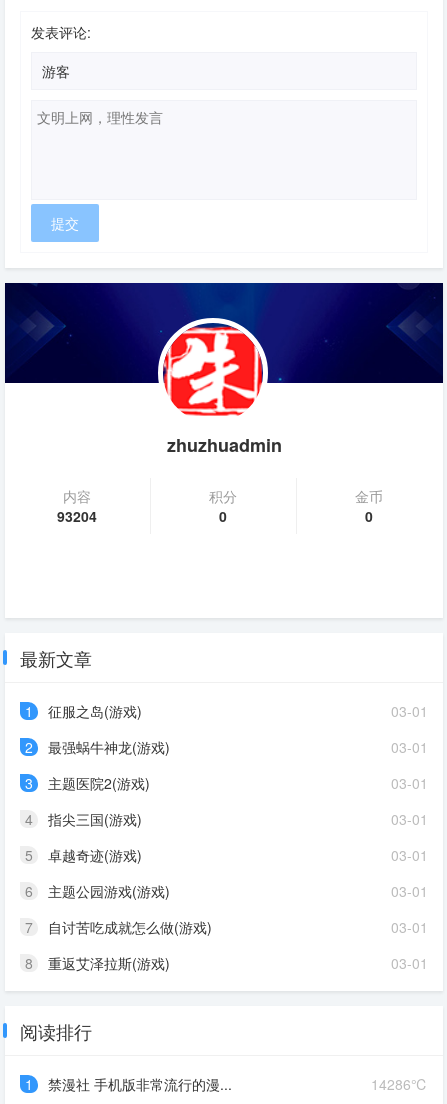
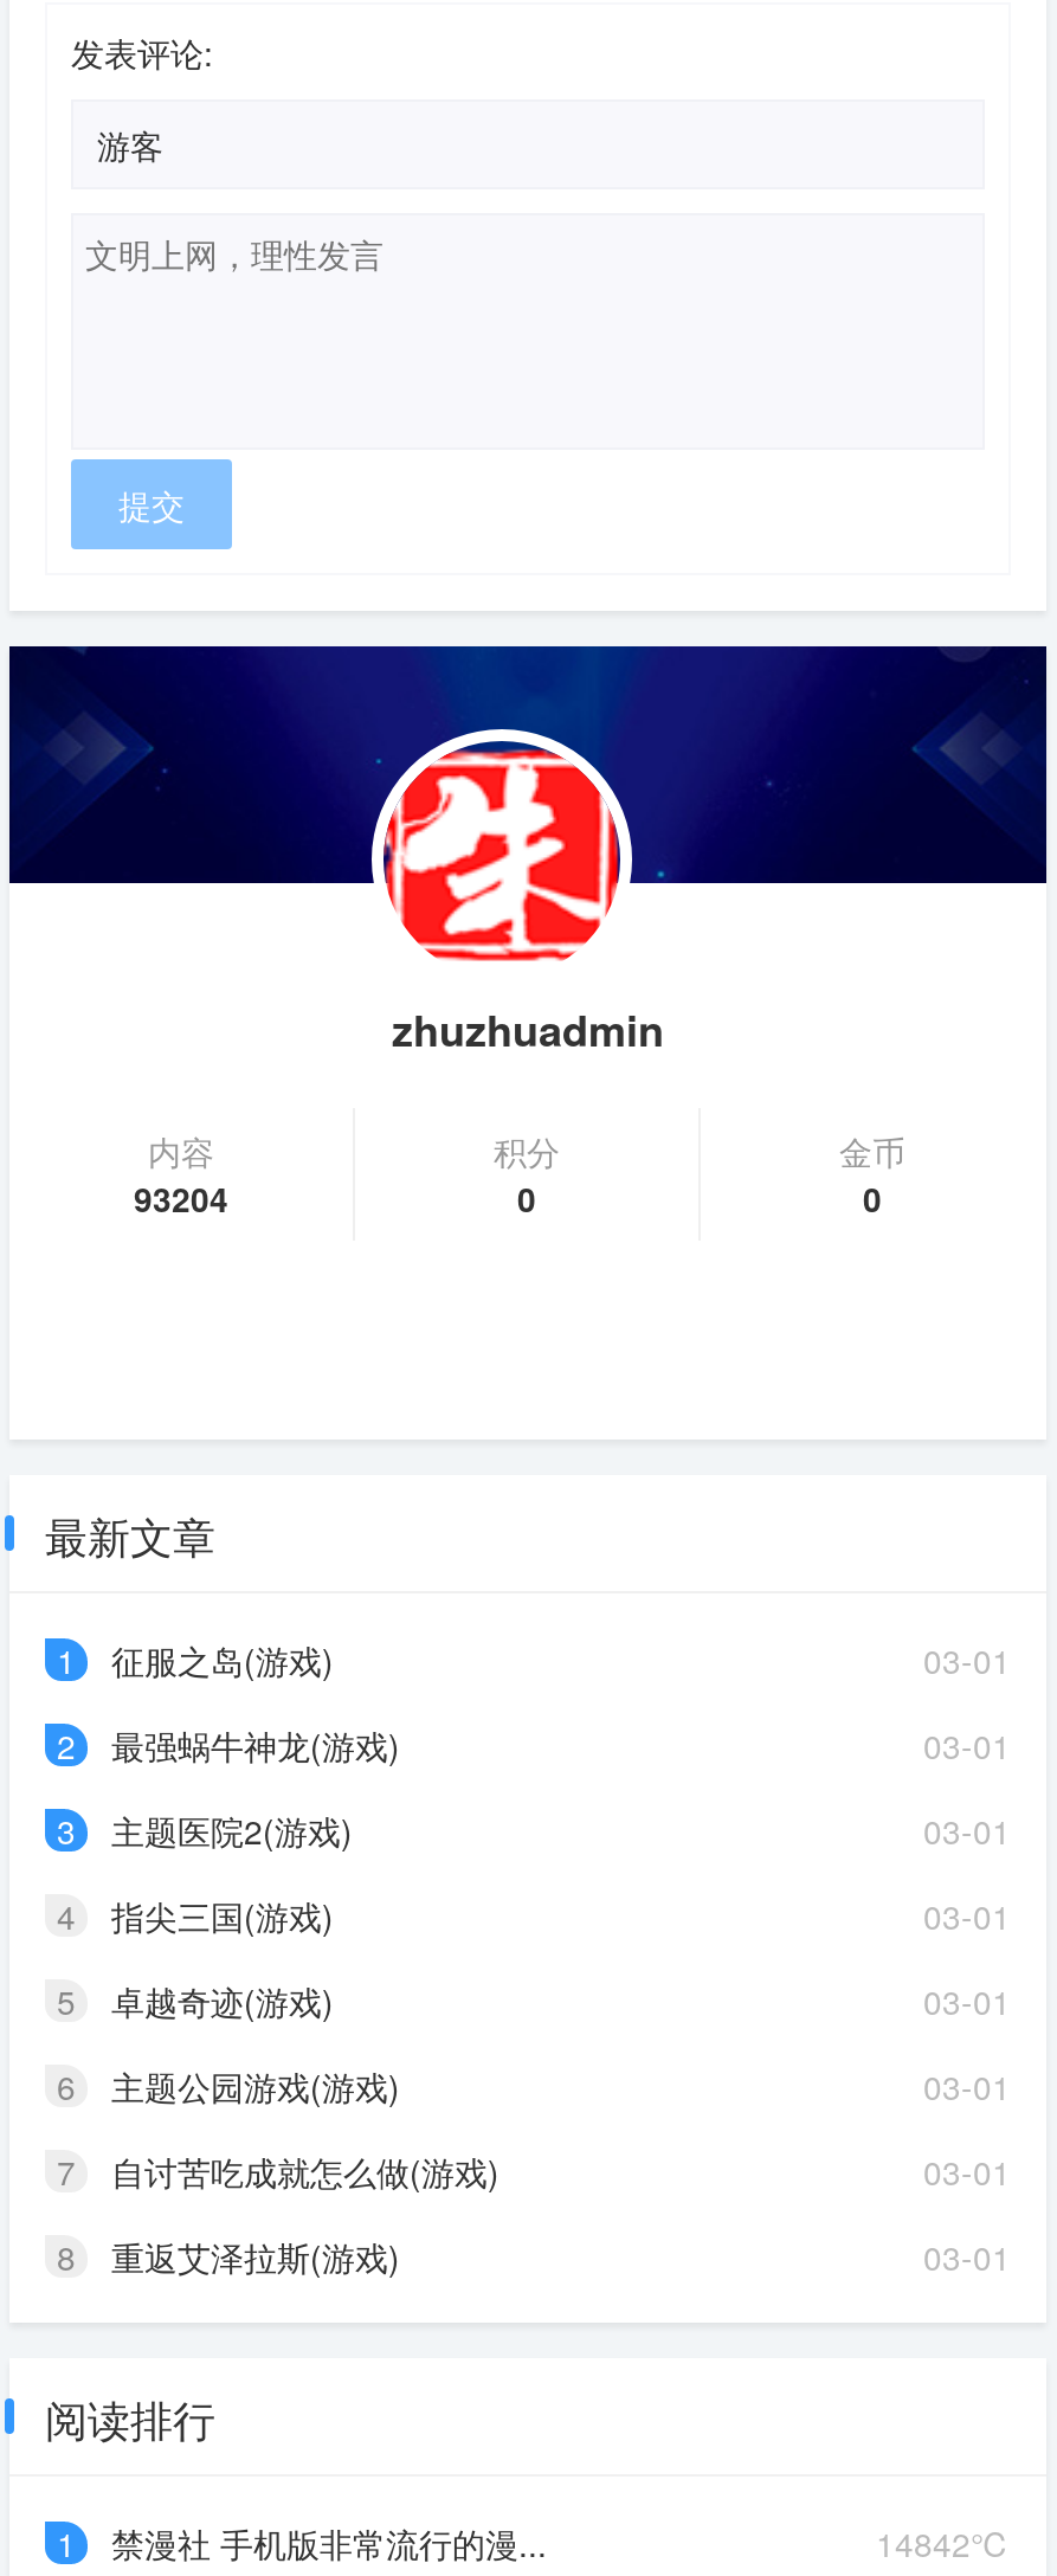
- 14286℃
+ 14842℃
